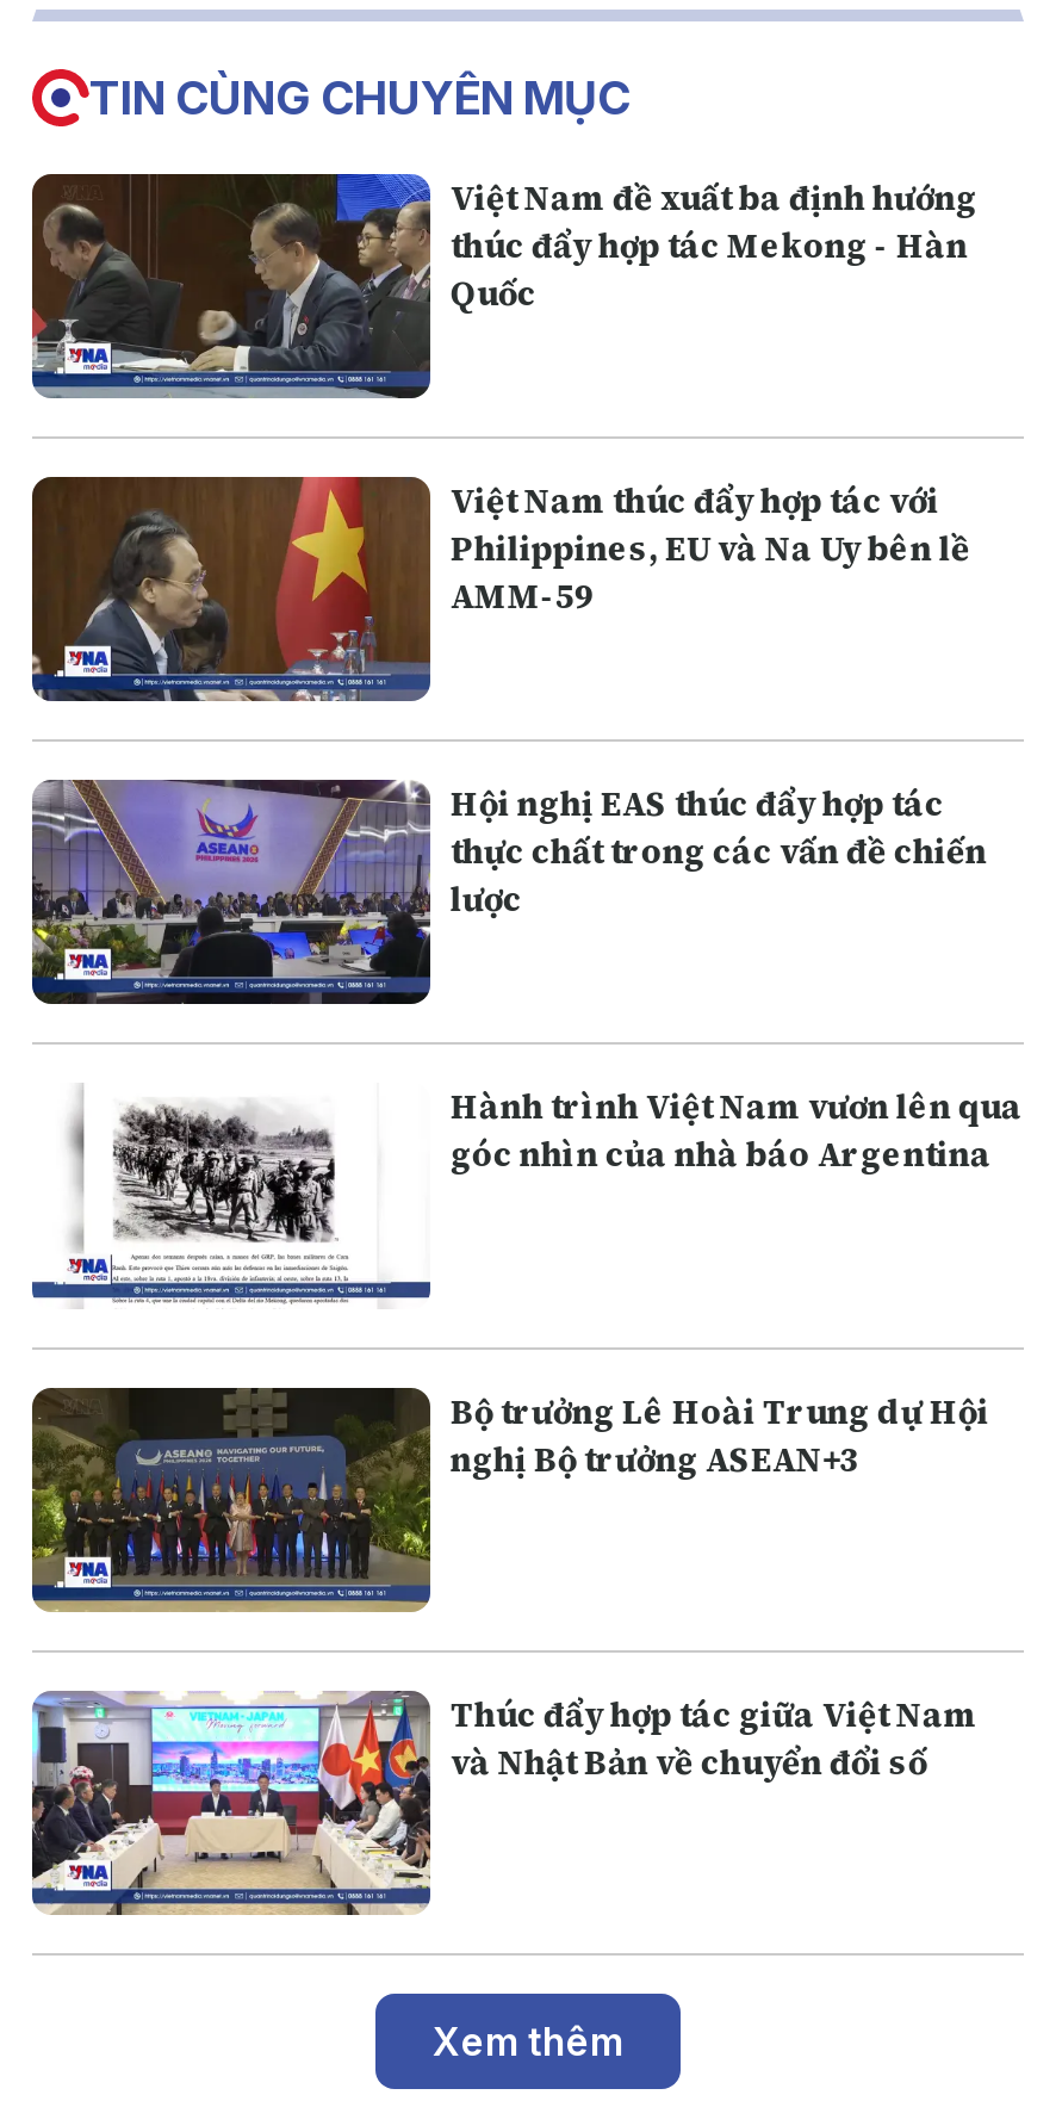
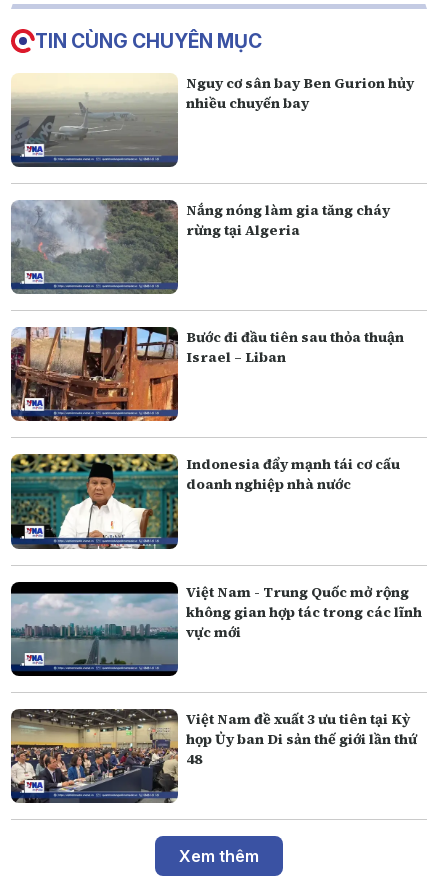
- [image]
- Việt Nam đề xuất ba định hướng
- thúc đẩy hợp tác Mekong - Hàn
- Quốc
+ [image]
+ Nguy cơ sân bay Ben Gurion hủy
+ nhiều chuyến bay

- [image]
- Việt Nam thúc đẩy hợp tác với
- Philippines, EU và Na Uy bên lề
- AMM-59
+ [image]
+ Nắng nóng làm gia tăng cháy
+ rừng tại Algeria

- [image]
- Hội nghị EAS thúc đẩy hợp tác
- thực chất trong các vấn đề chiến
- lược
+ [image]
+ Bước đi đầu tiên sau thỏa thuận
+ Israel – Liban

- [image]
- Hành trình Việt Nam vươn lên qua
- góc nhìn của nhà báo Argentina
+ [image]
+ Indonesia đẩy mạnh tái cơ cấu
+ doanh nghiệp nhà nước

- [image]
- Bộ trưởng Lê Hoài Trung dự Hội
- nghị Bộ trưởng ASEAN+3
+ [image]
+ Việt Nam - Trung Quốc mở rộng
+ không gian hợp tác trong các lĩnh
+ vực mới

- [image]
- Thúc đẩy hợp tác giữa Việt Nam
- và Nhật Bản về chuyển đổi số
+ [image]
+ Việt Nam đề xuất 3 ưu tiên tại Kỳ
+ họp Ủy ban Di sản thế giới lần thứ
+ 48
